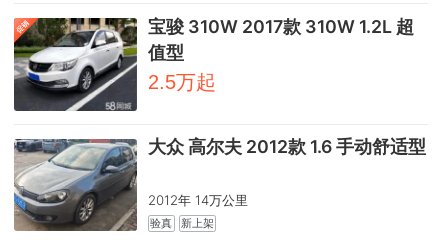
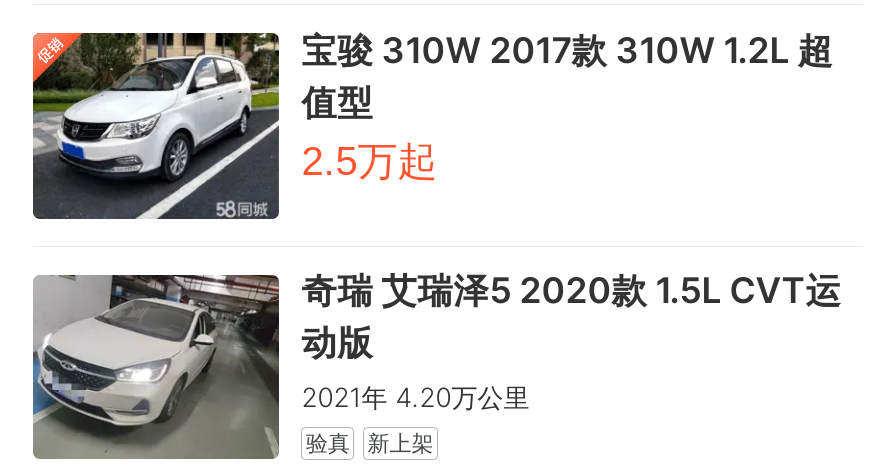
- [image]
- 大众 高尔夫 2012款 1.6 手动舒适型
- 2012年 14万公里
+ [image]
+ 奇瑞 艾瑞泽5 2020款 1.5L CVT运
+ 动版
+ 2021年 4.20万公里
